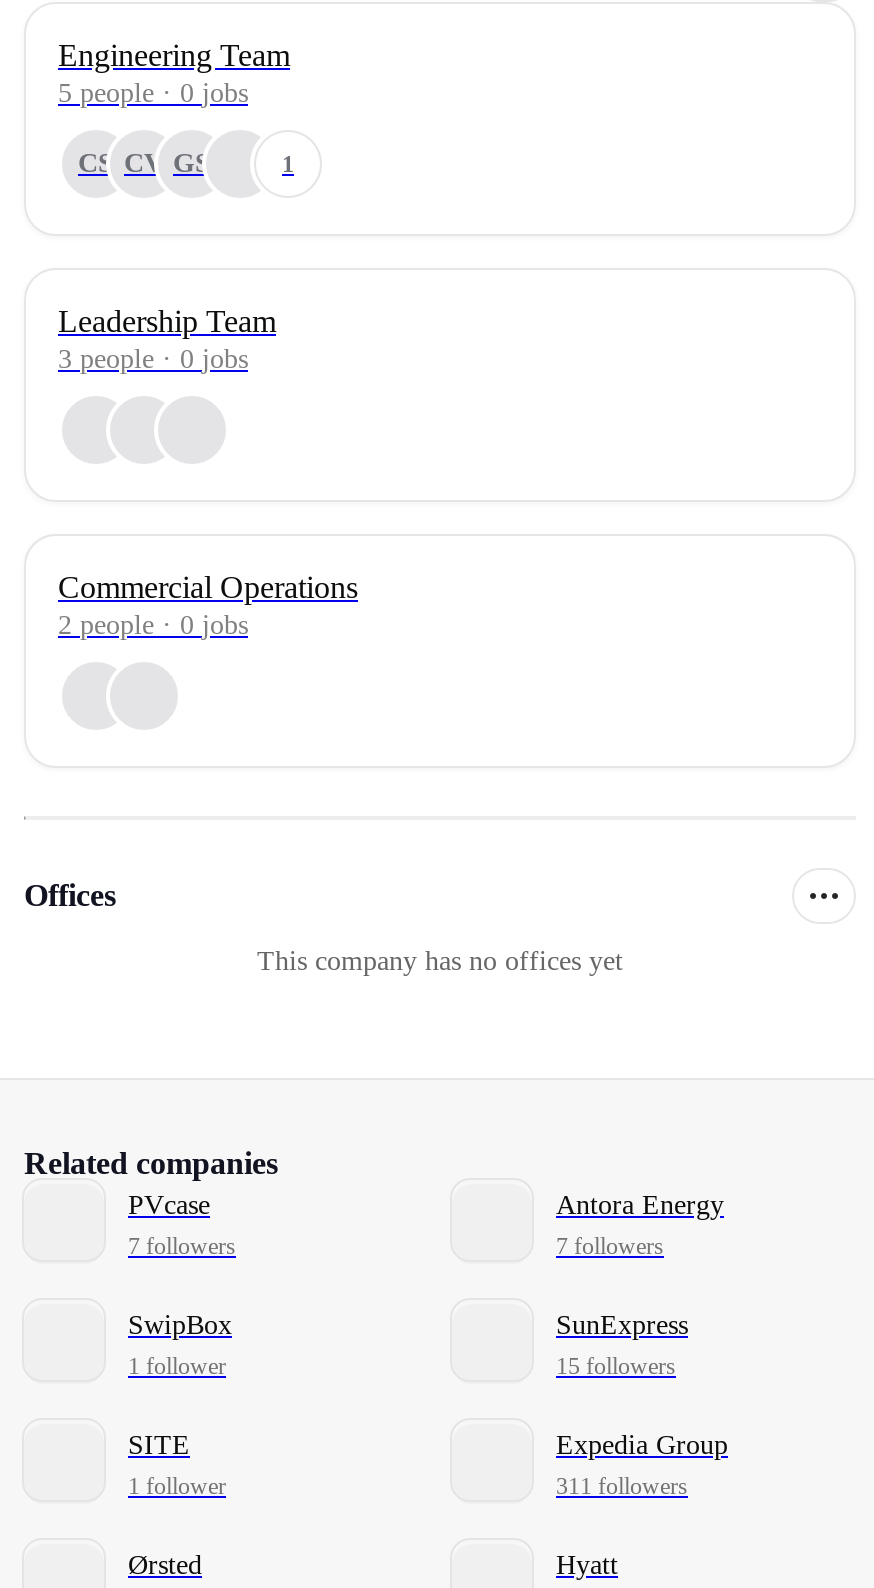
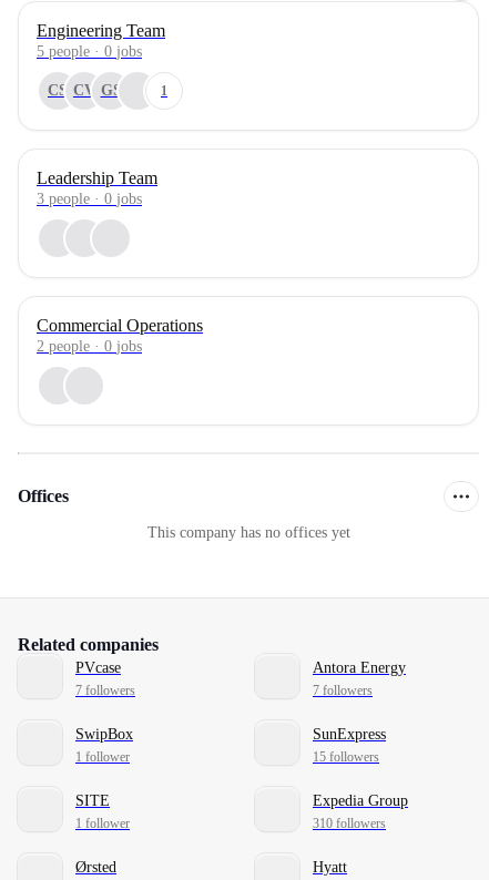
- 311 followers
+ 310 followers
